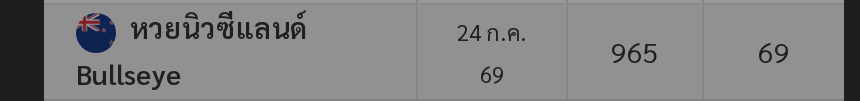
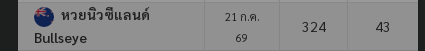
- 24 ก.ค.
+ 21 ก.ค.

- 965
+ 324

- 69
+ 43
